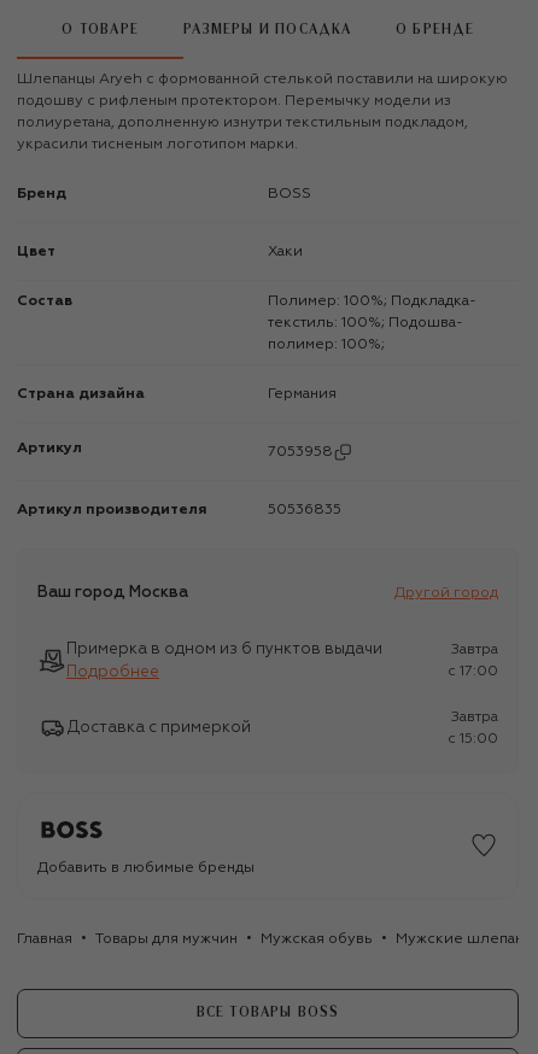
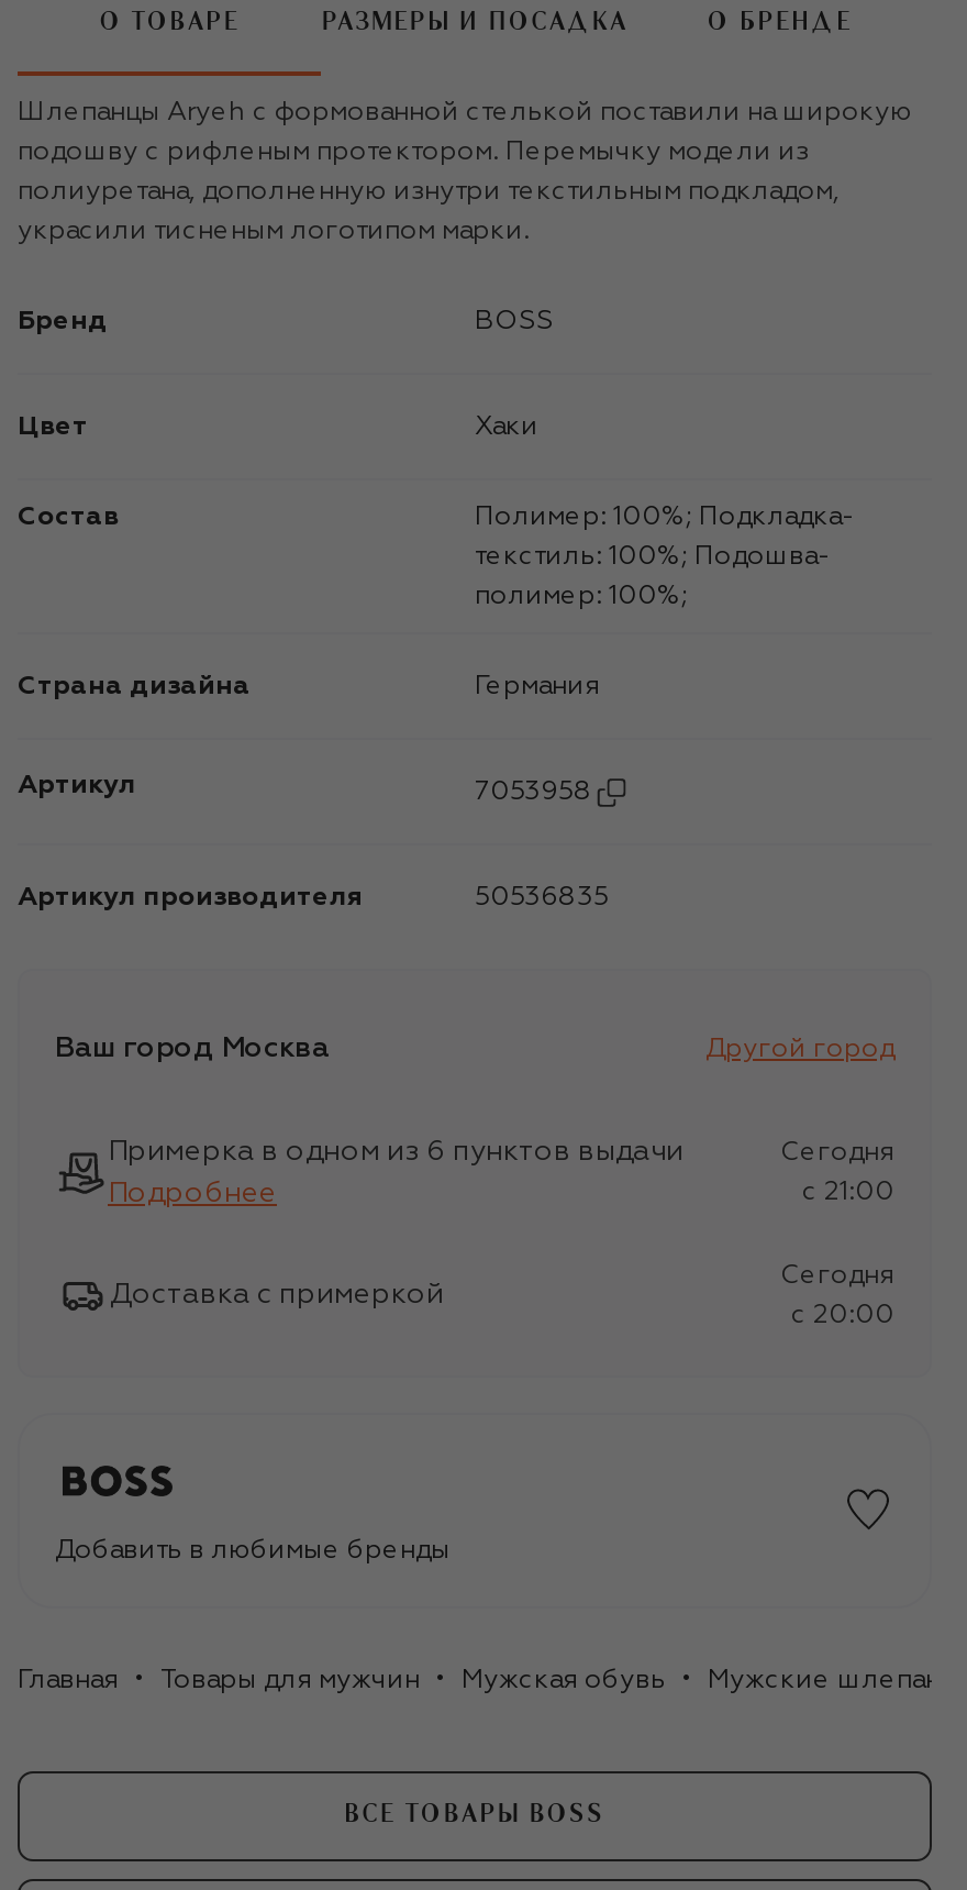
- Завтра
+ Сегодня

- c 17:00
+ c 21:00

- Завтра
+ Сегодня

- c 15:00
+ c 20:00
